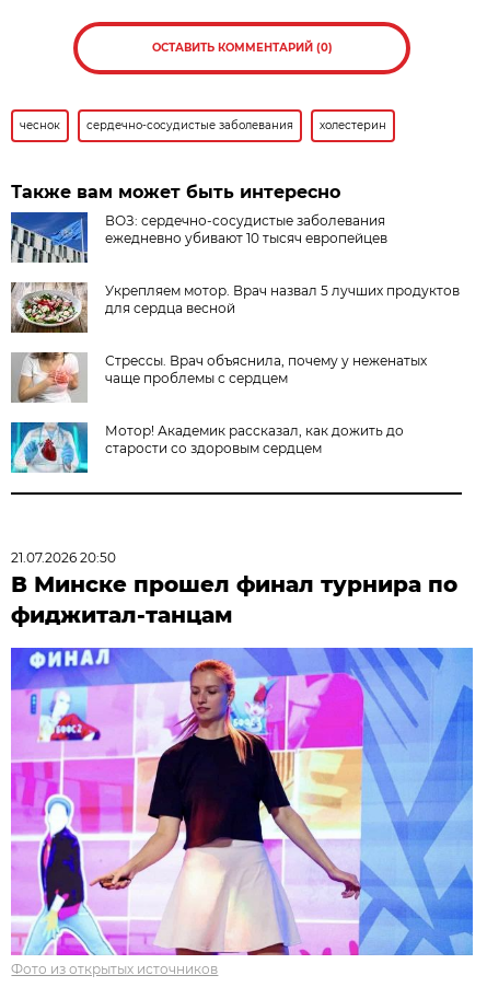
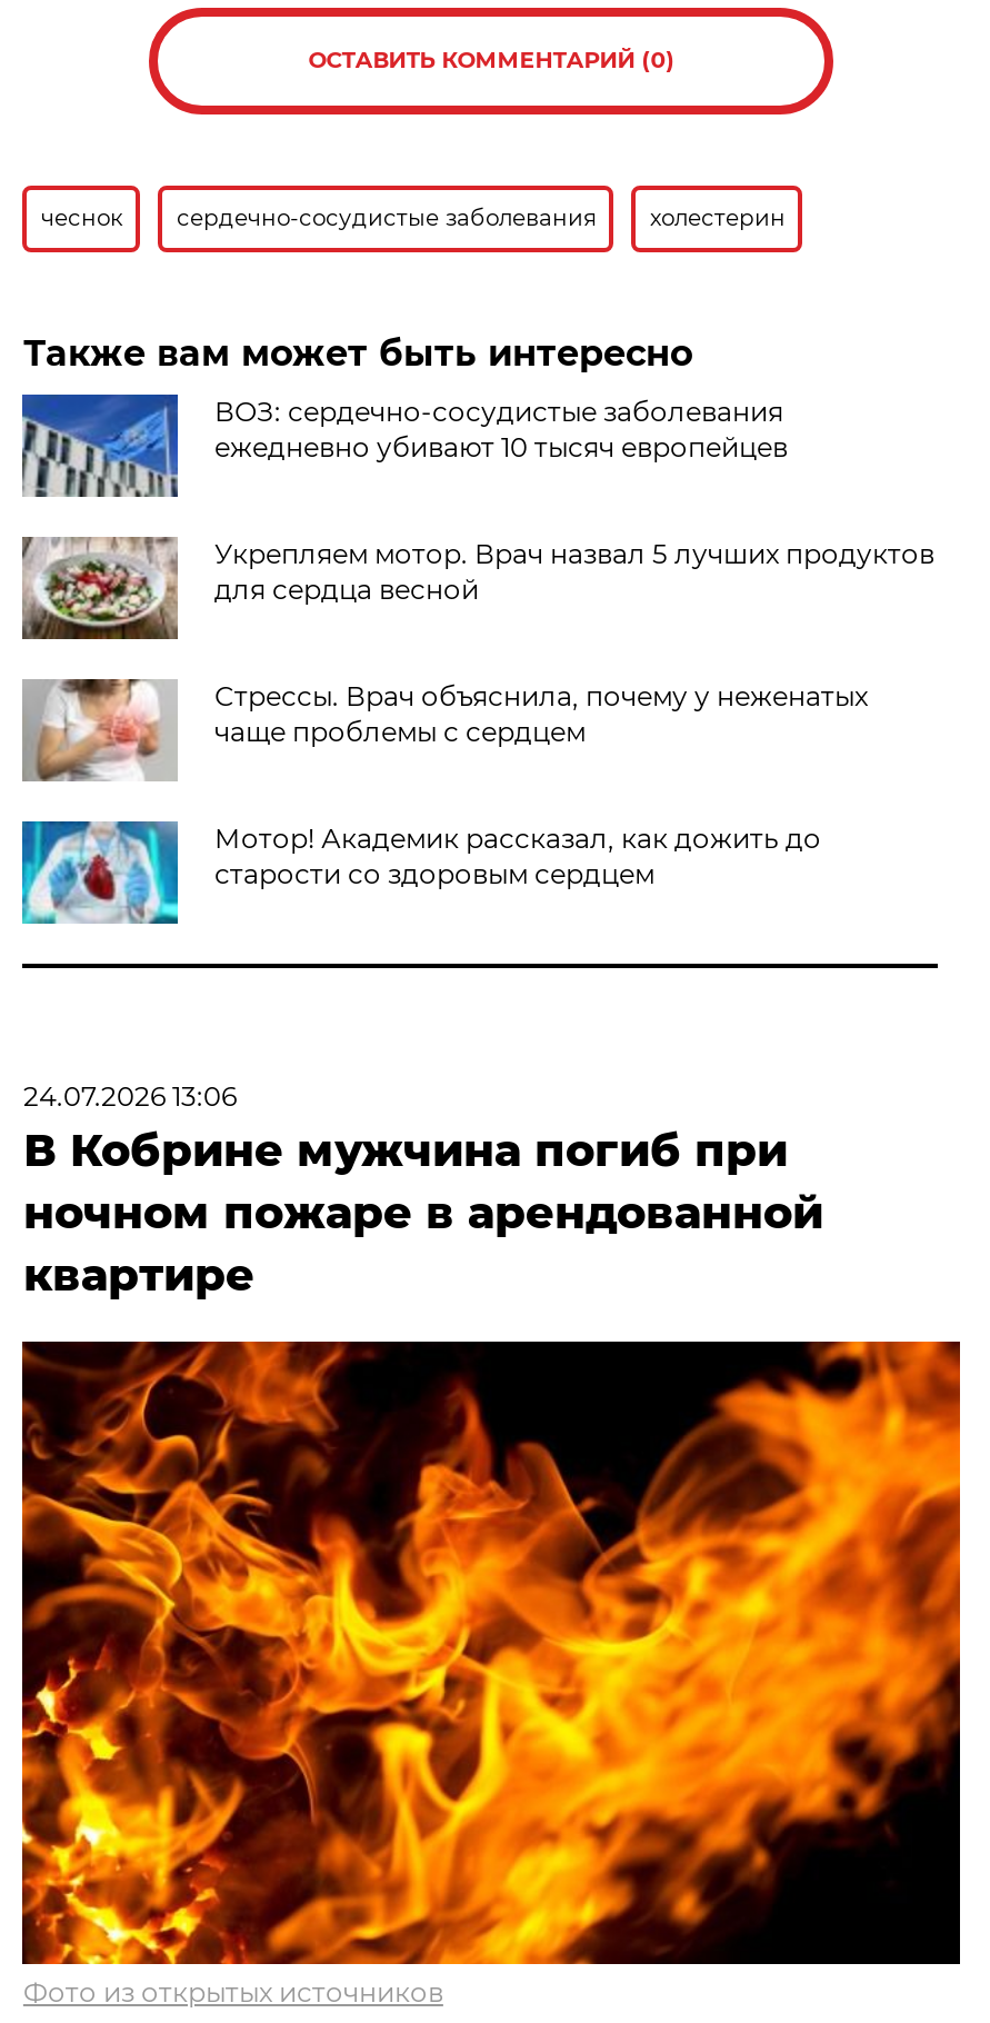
- 21.07.2026 20:50
- В Минске прошел финал турнира по
- фиджитал-танцам
+ 24.07.2026 13:06
+ В Кобрине мужчина погиб при
+ ночном пожаре в арендованной
+ квартире

- [image]
+ [image]
